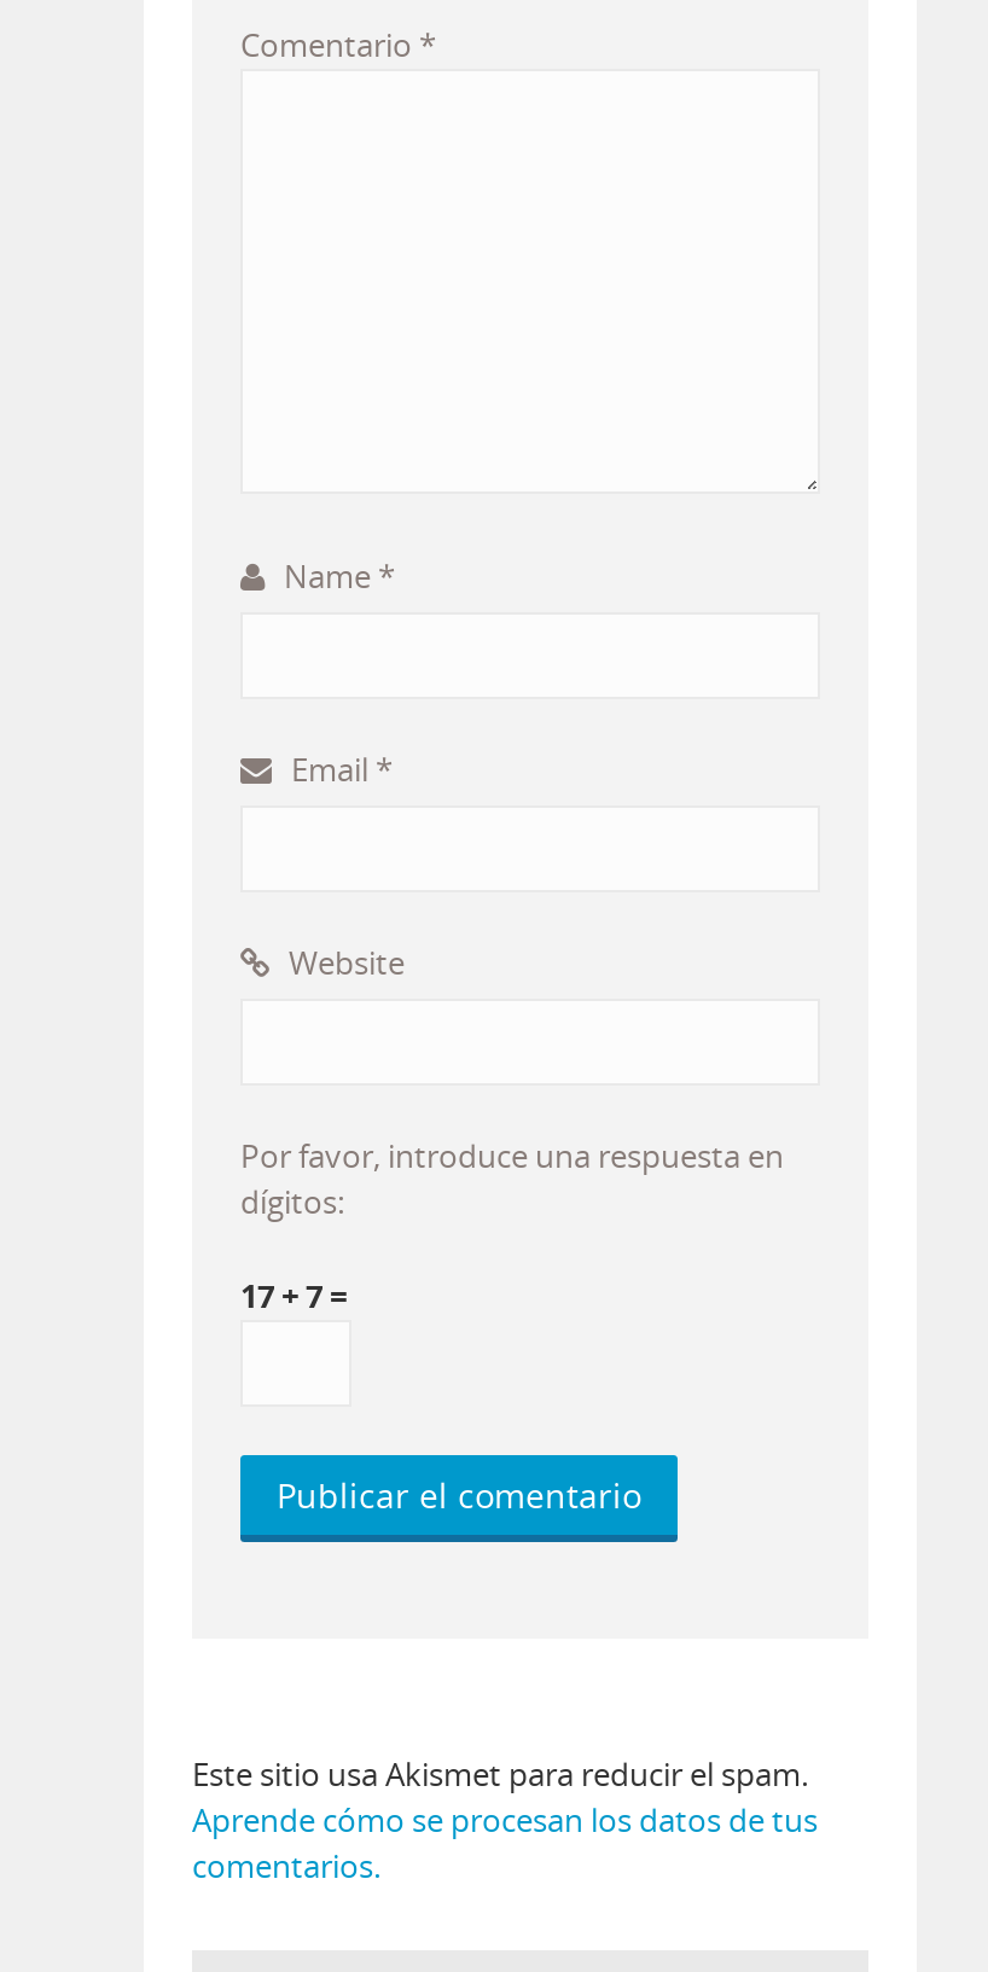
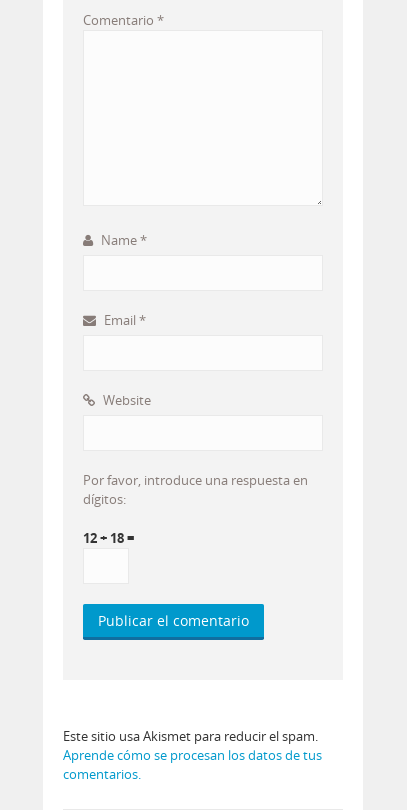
- 17 + 7 =
+ 12 + 18 =
